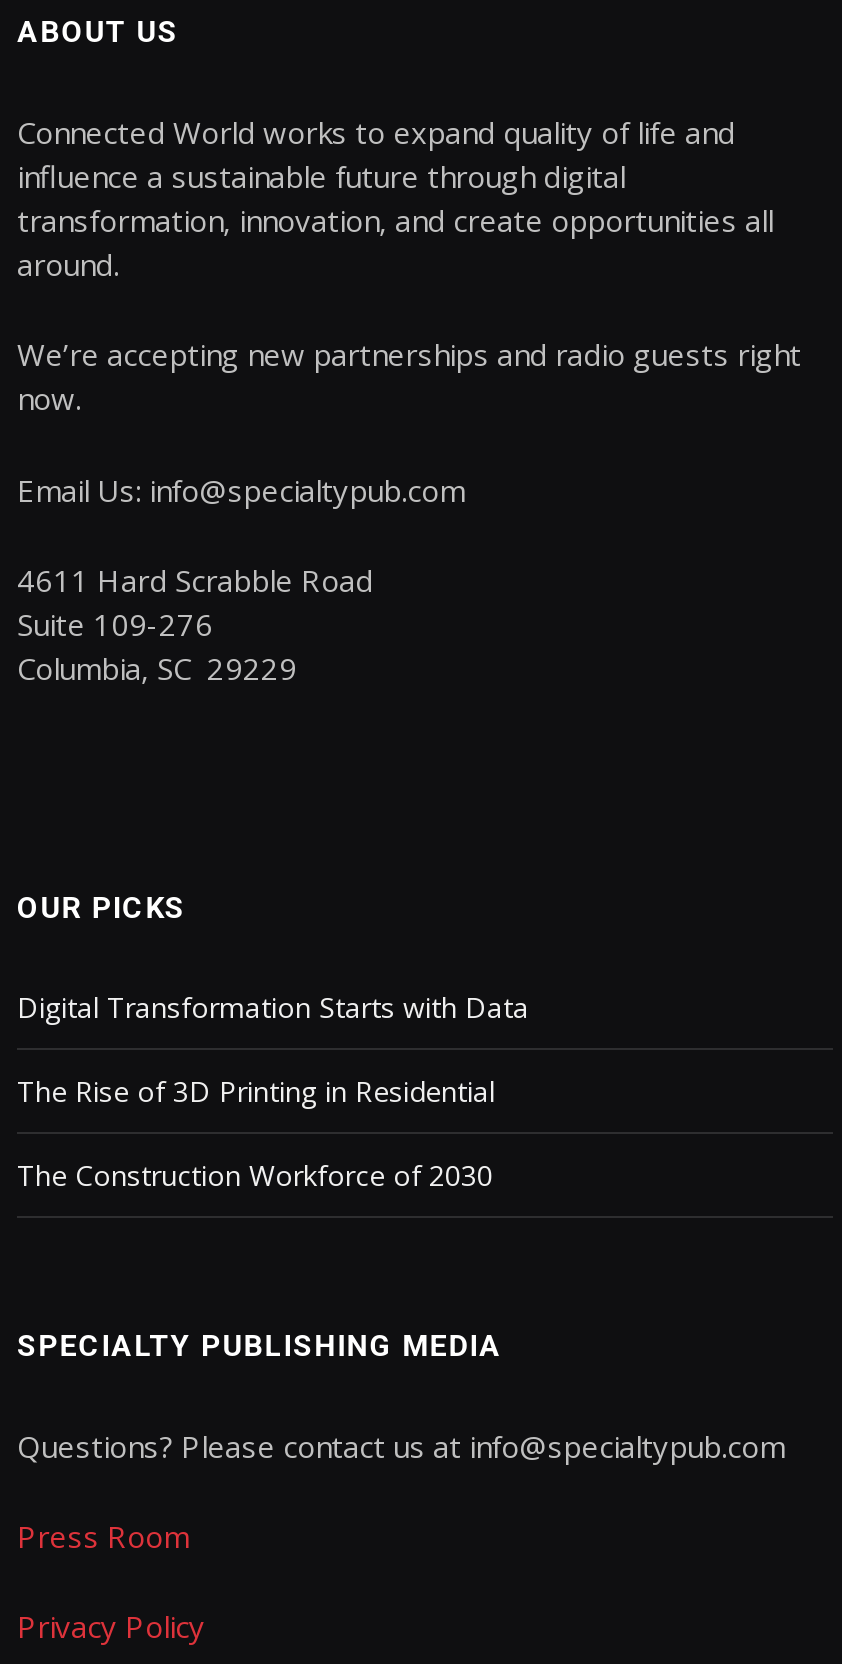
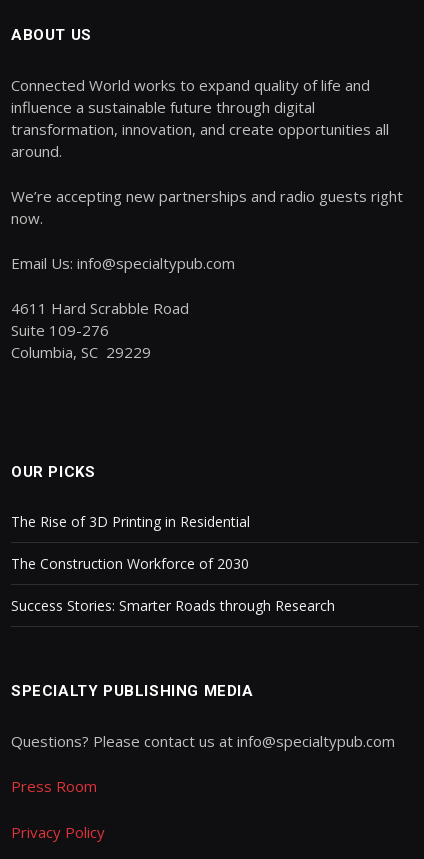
- Digital Transformation Starts with Data

moved up: The Rise of 3D Printing in Residential | The Construction Workforce of 2030

+ Success Stories: Smarter Roads through Research
